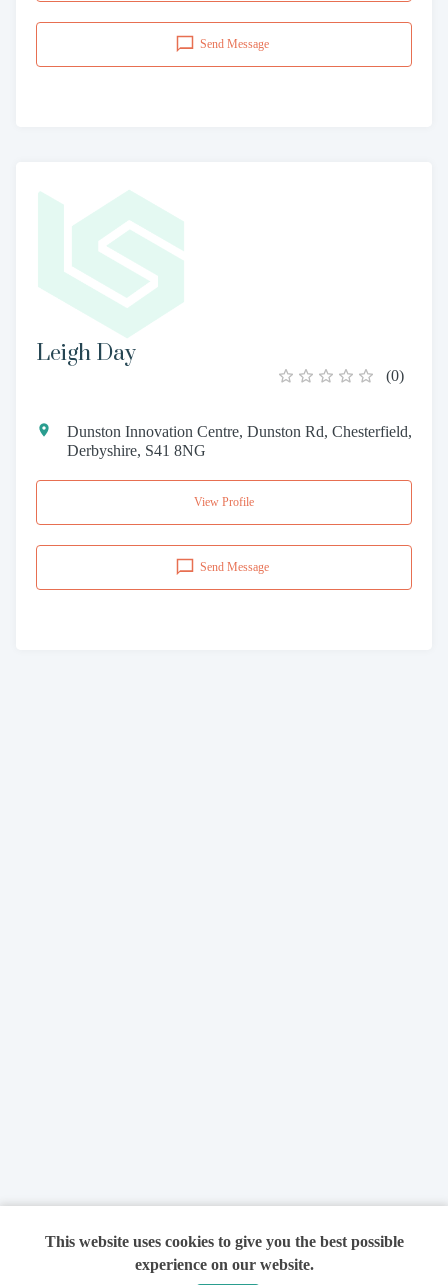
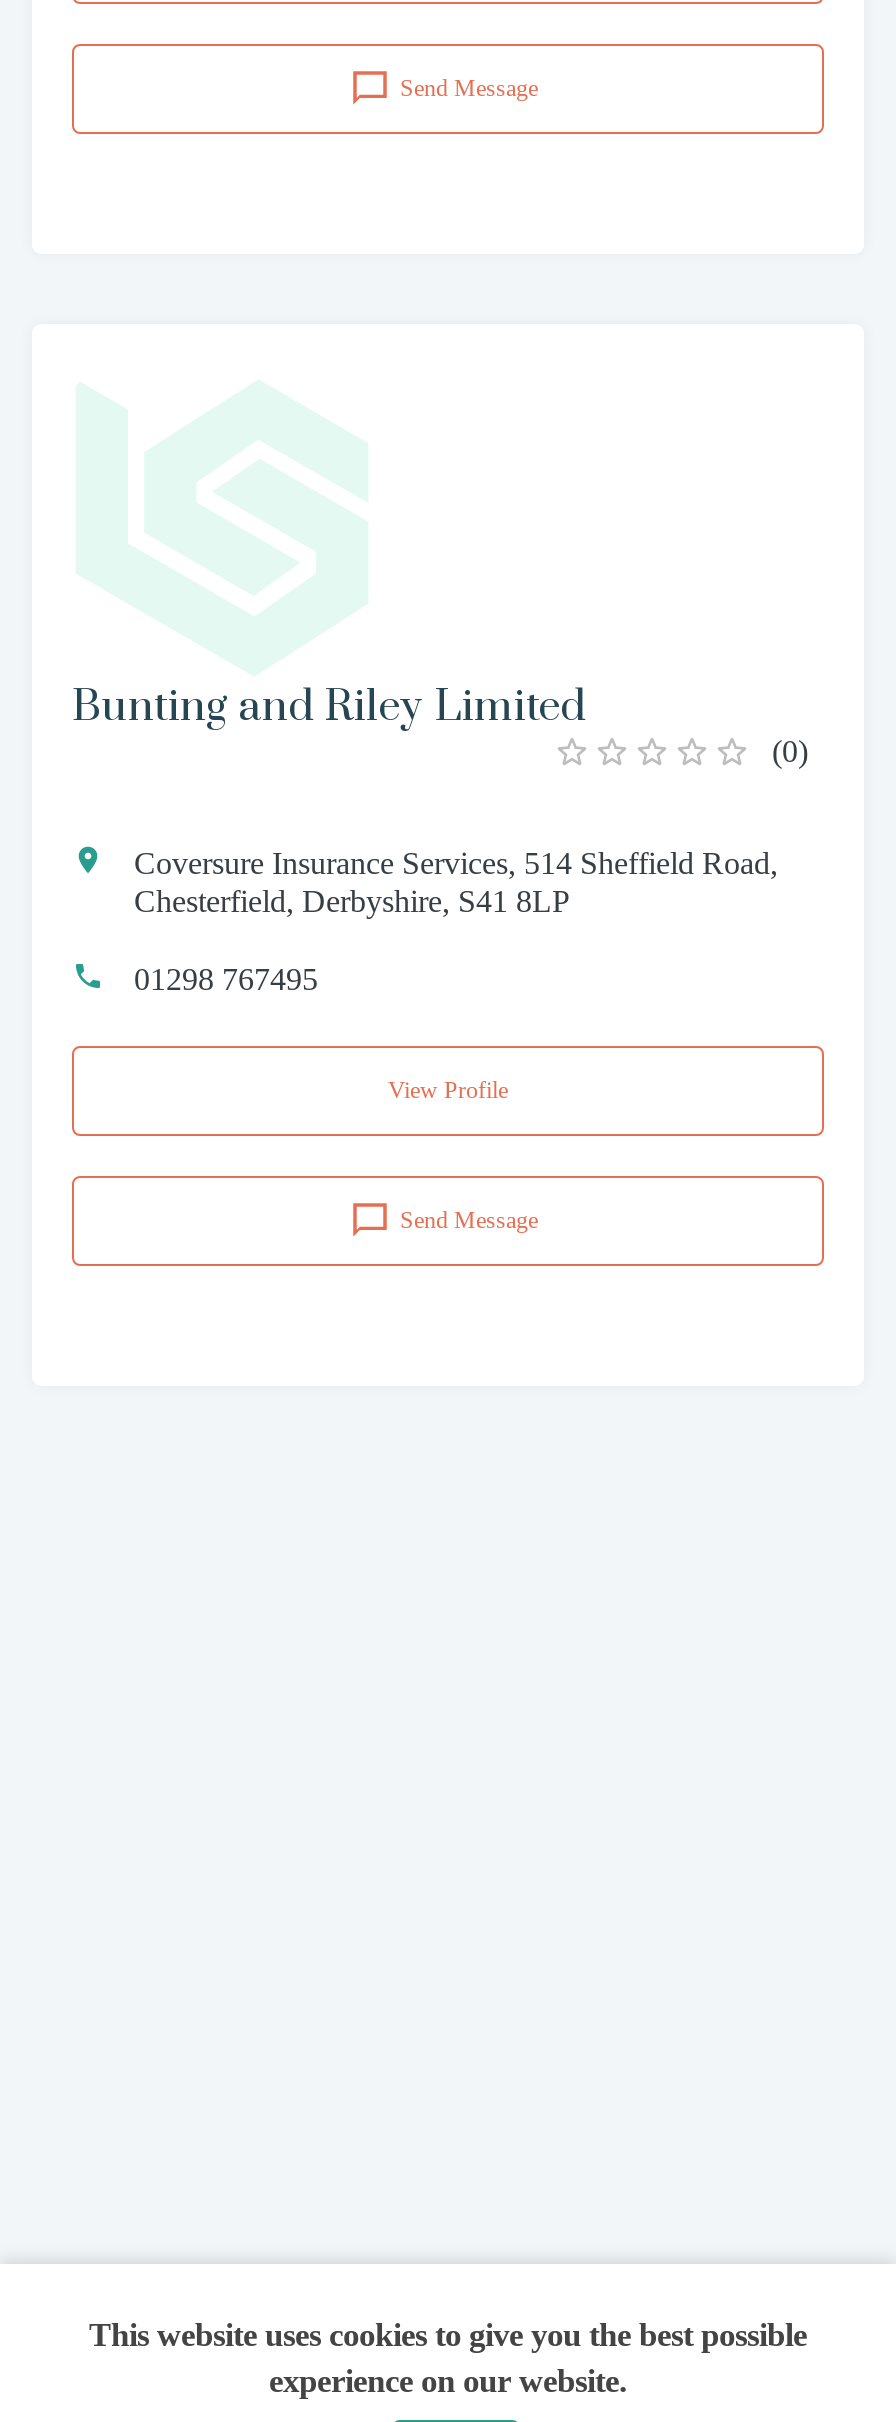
- Leigh Day
+ Bunting and Riley Limited

- Dunston Innovation Centre, Dunston Rd, Chesterfield,
- Derbyshire, S41 8NG
+ Coversure Insurance Services, 514 Sheffield Road,
+ Chesterfield, Derbyshire, S41 8LP
+ 01298 767495

moved down: View Profile | Send Message
